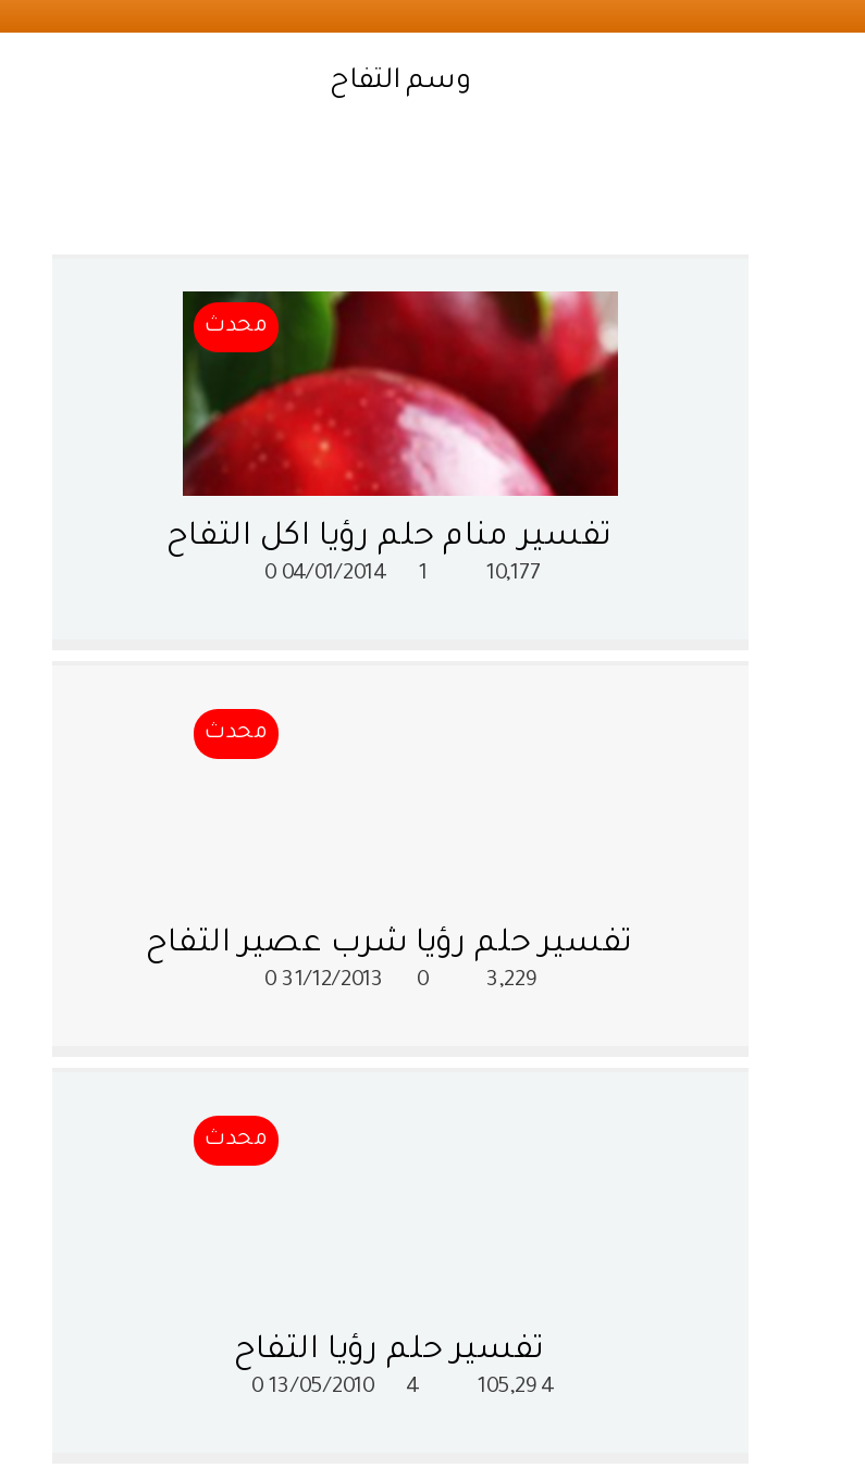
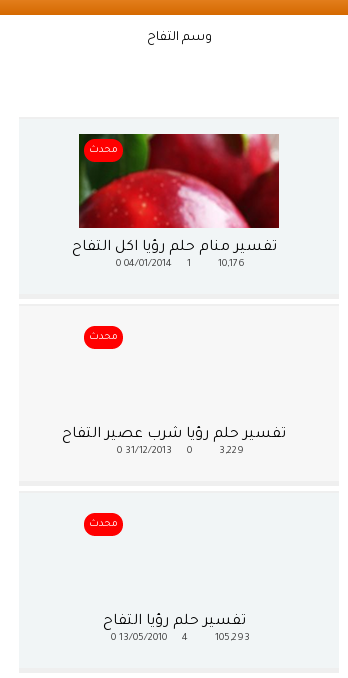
- 10,177
+ 10,176

- 105,294
+ 105,293
